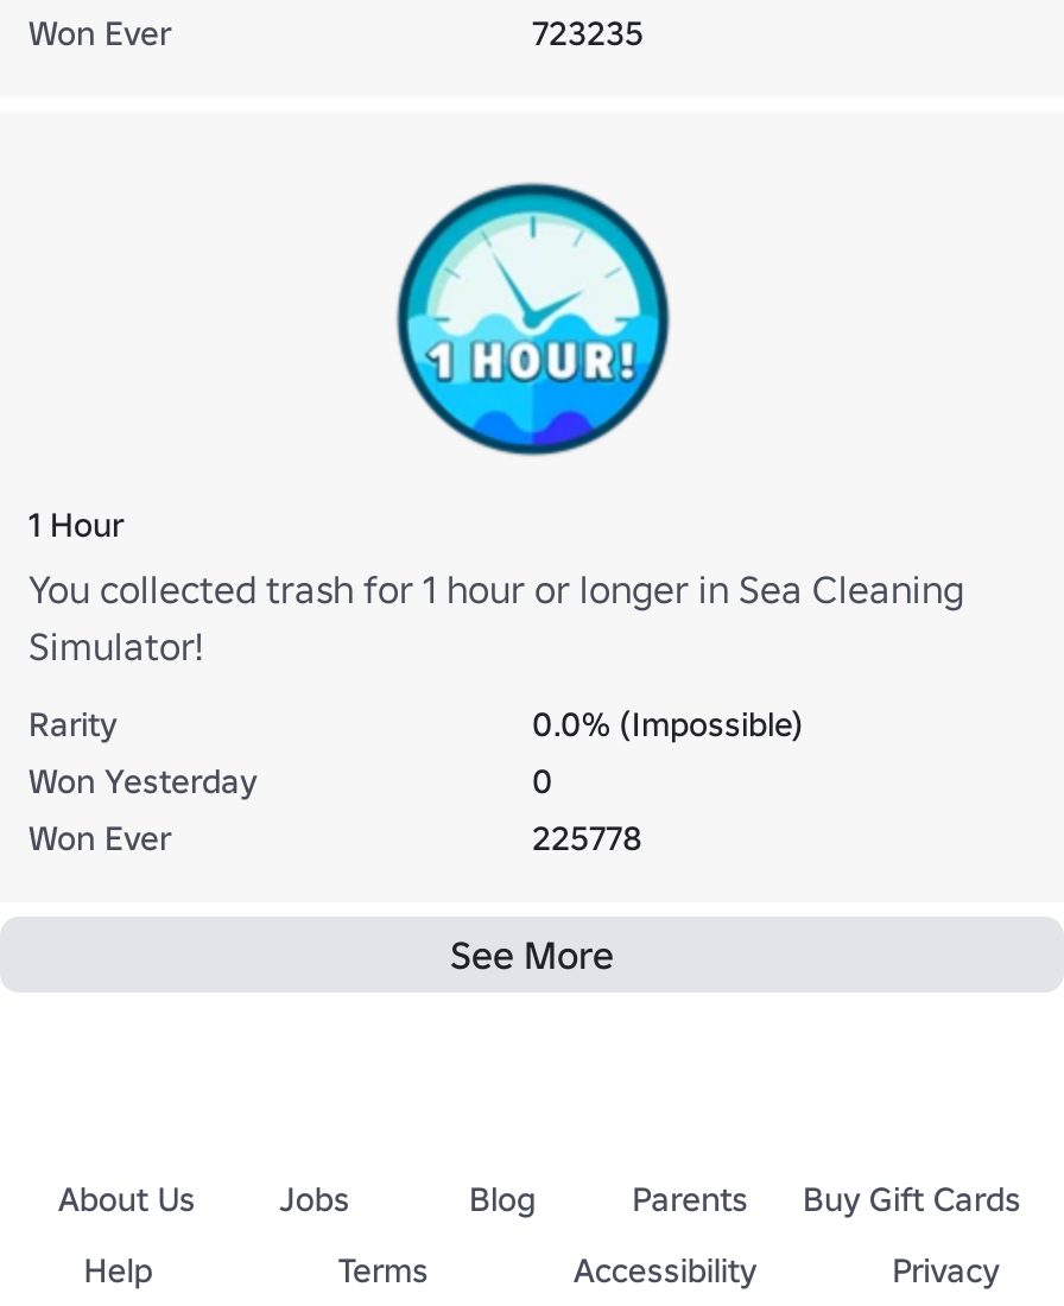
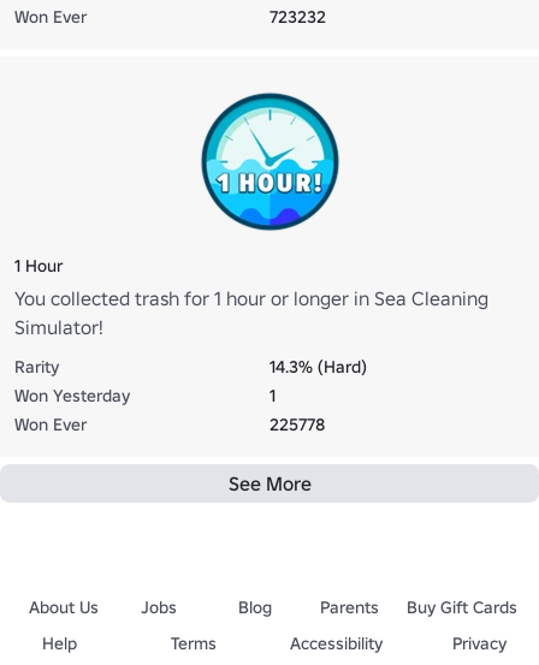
- 723235
+ 723232

- 0.0% (Impossible)
+ 14.3% (Hard)

- 0
+ 1
